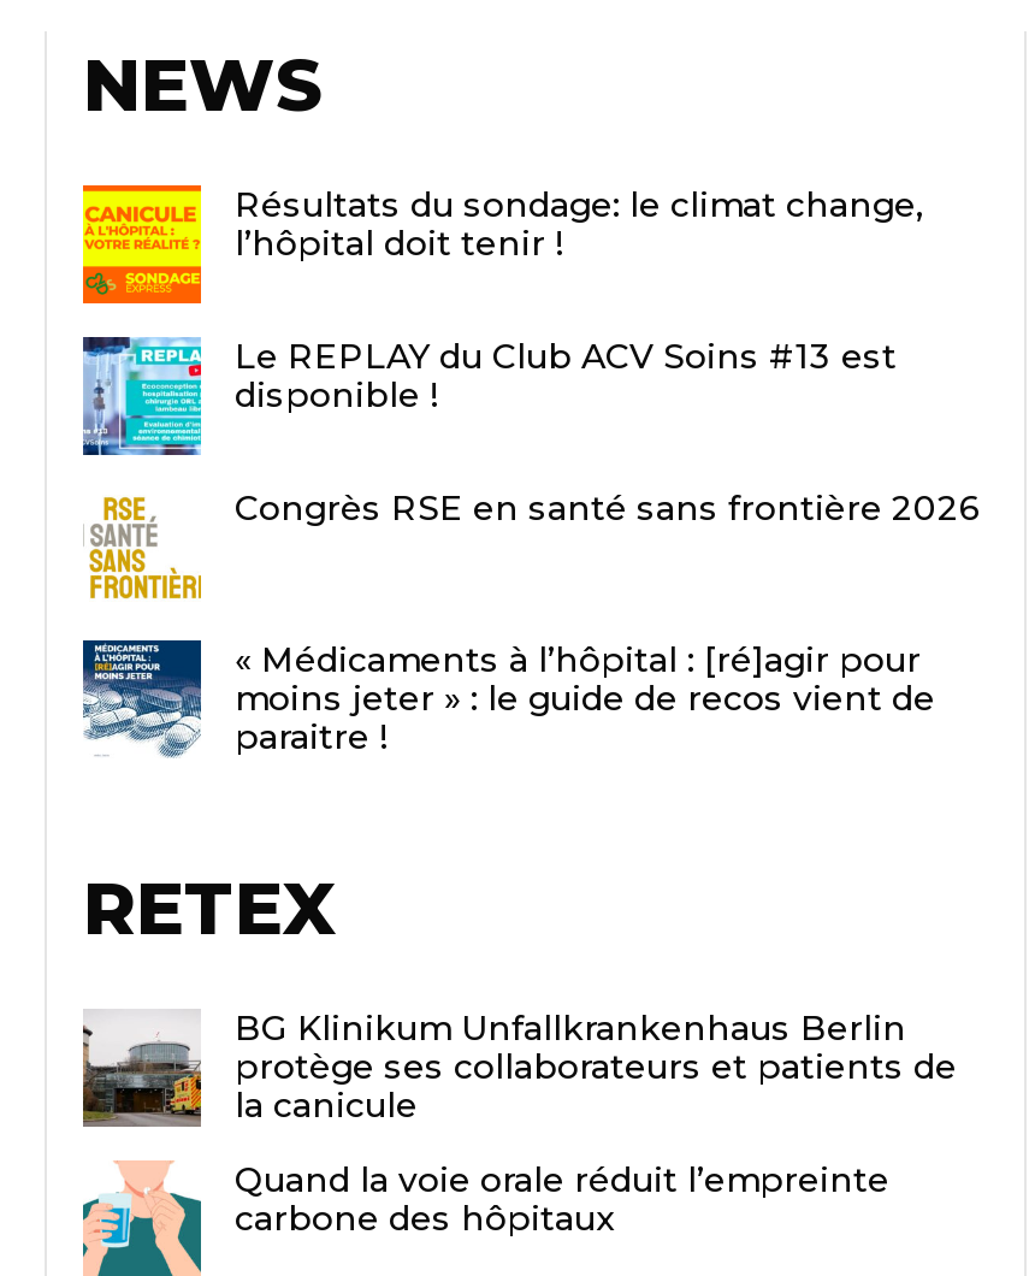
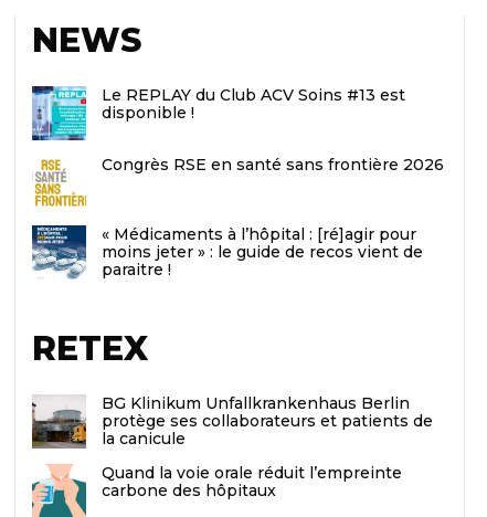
- [image]
- Résultats du sondage: le climat change,
- l’hôpital doit tenir !
